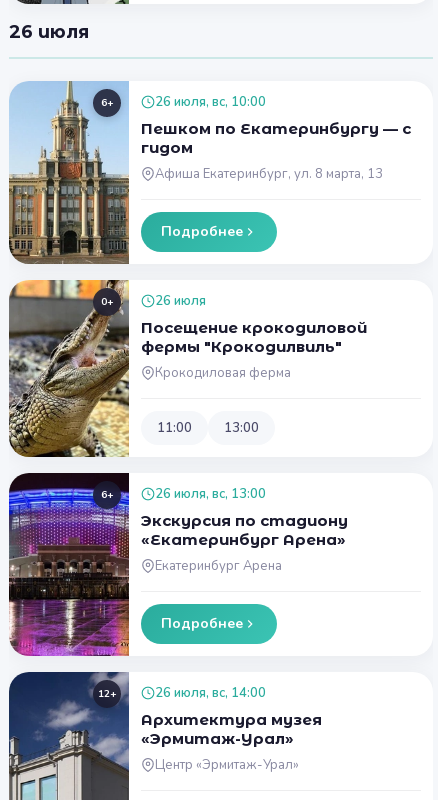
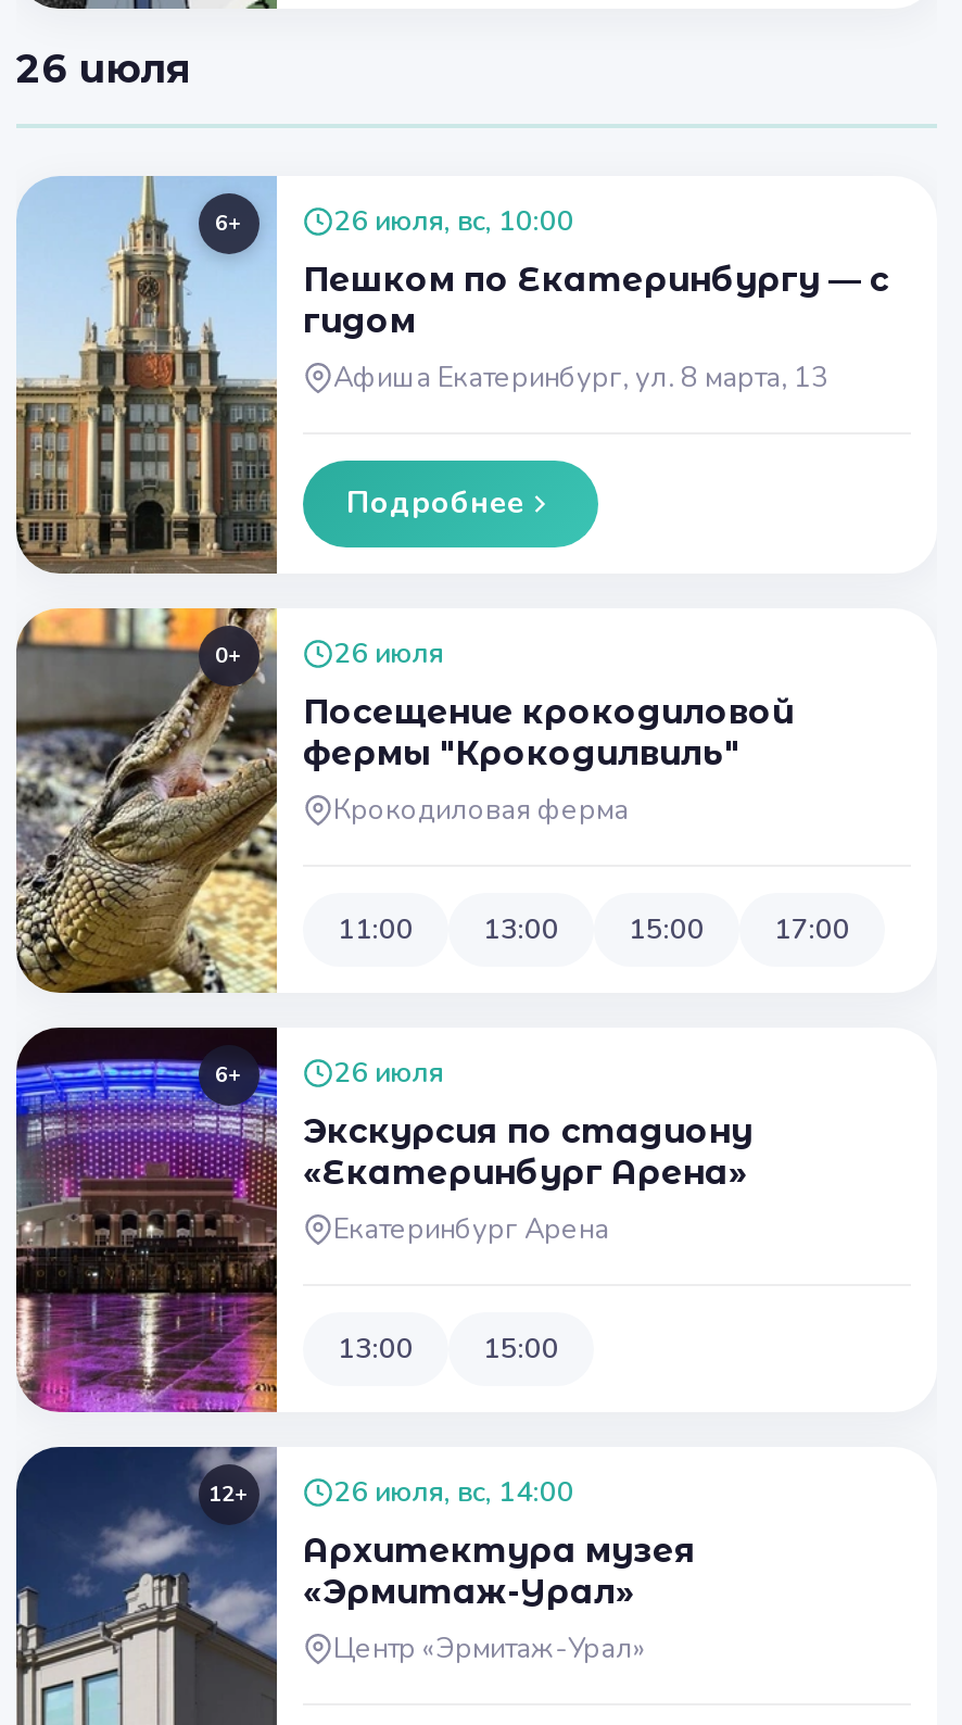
+ 15:00
+ 17:00

- 26 июля, вс, 13:00
+ 26 июля

- Подробнее
+ 13:00
+ 15:00
